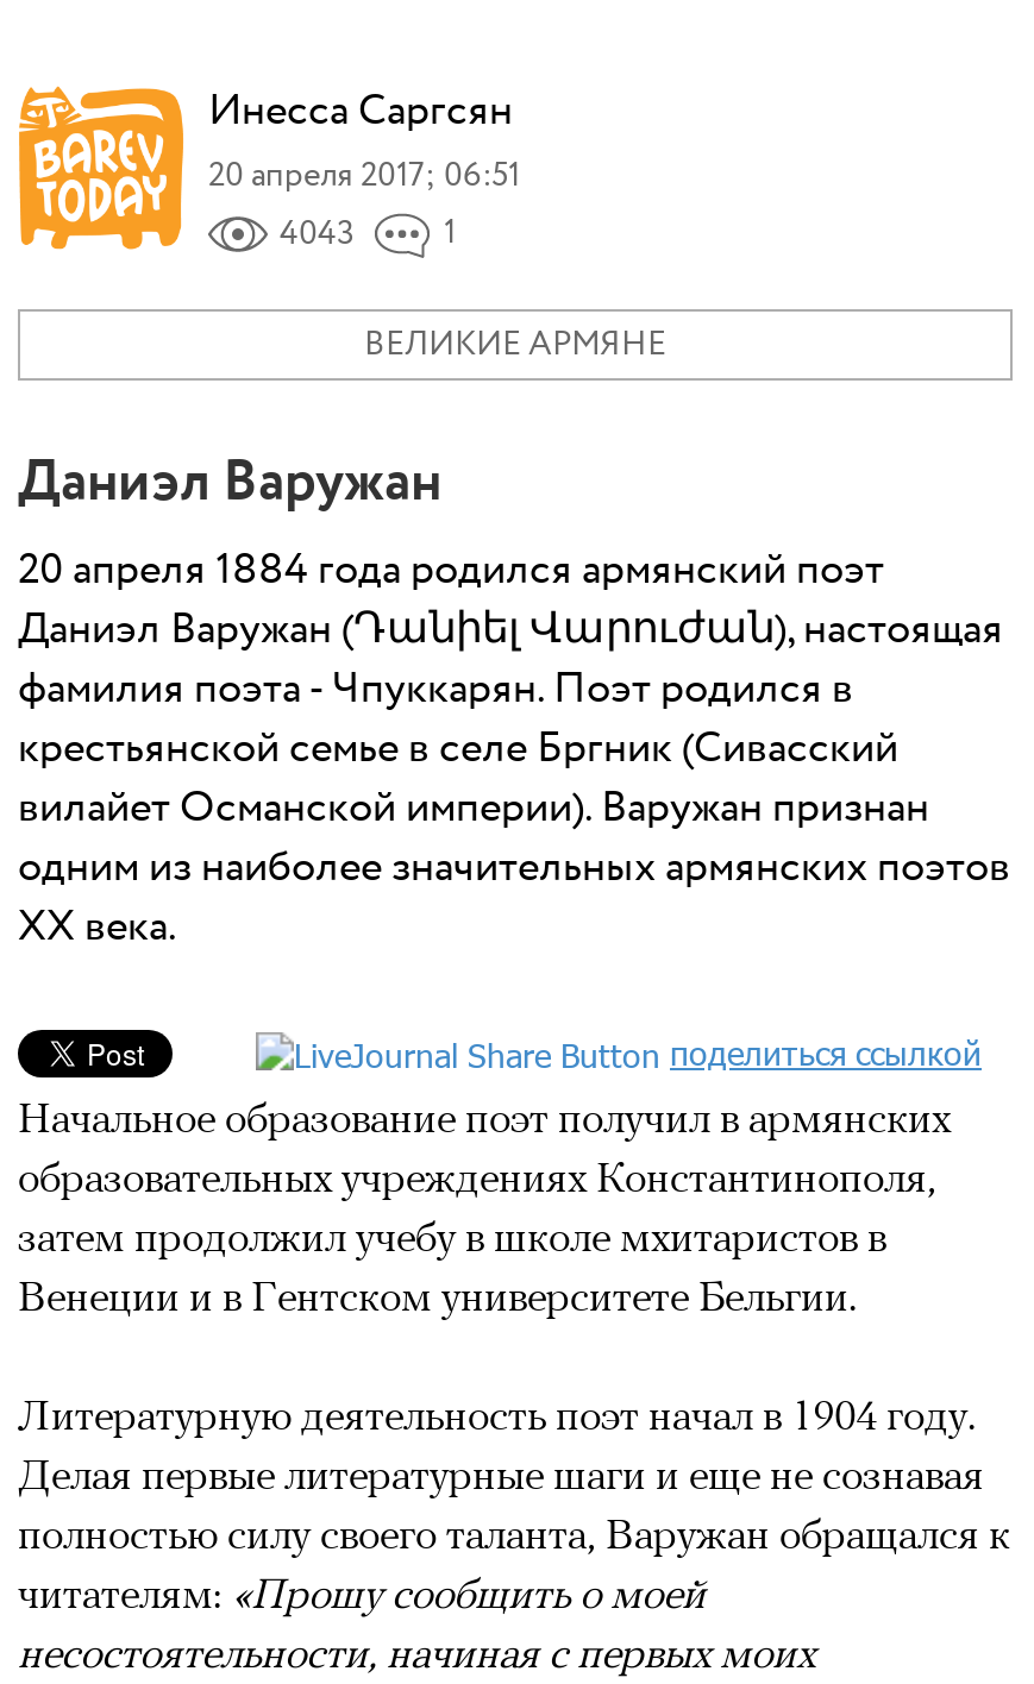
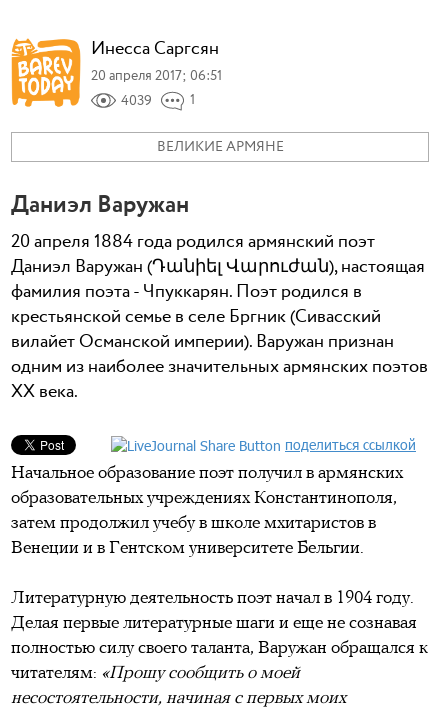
- 4043 1
+ 4039 1
